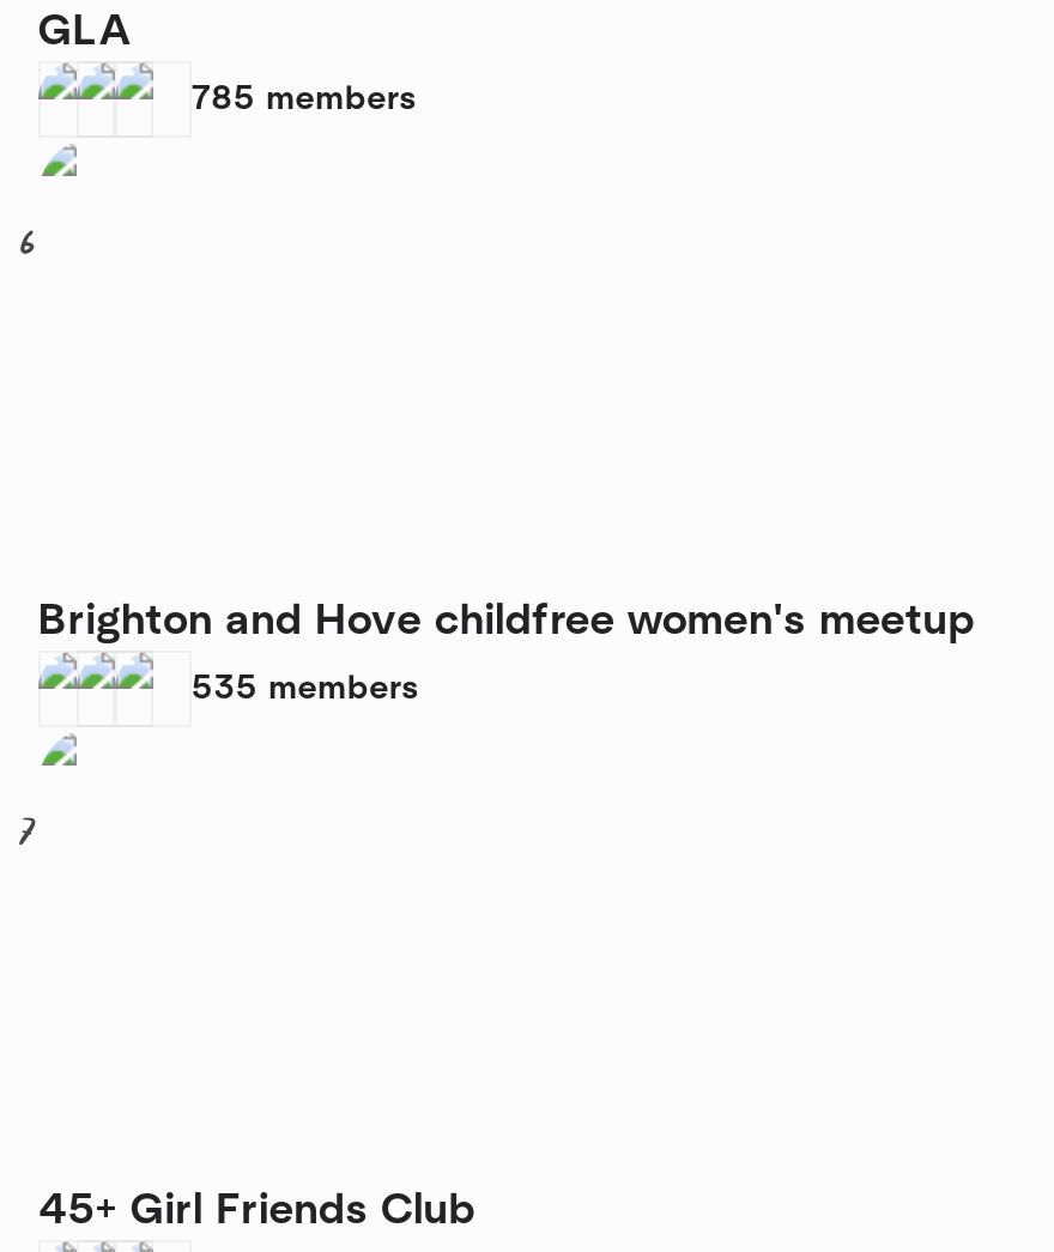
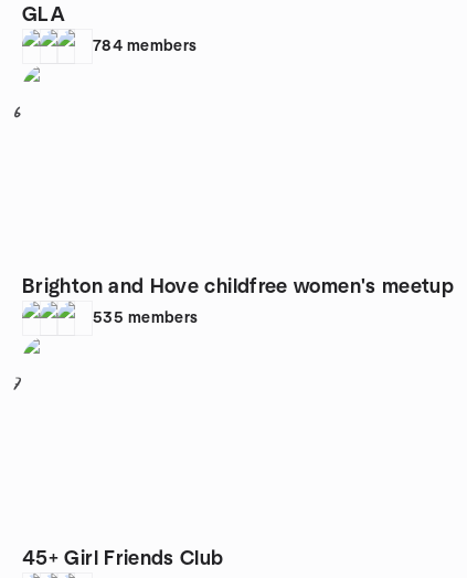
- 785 members
+ 784 members
